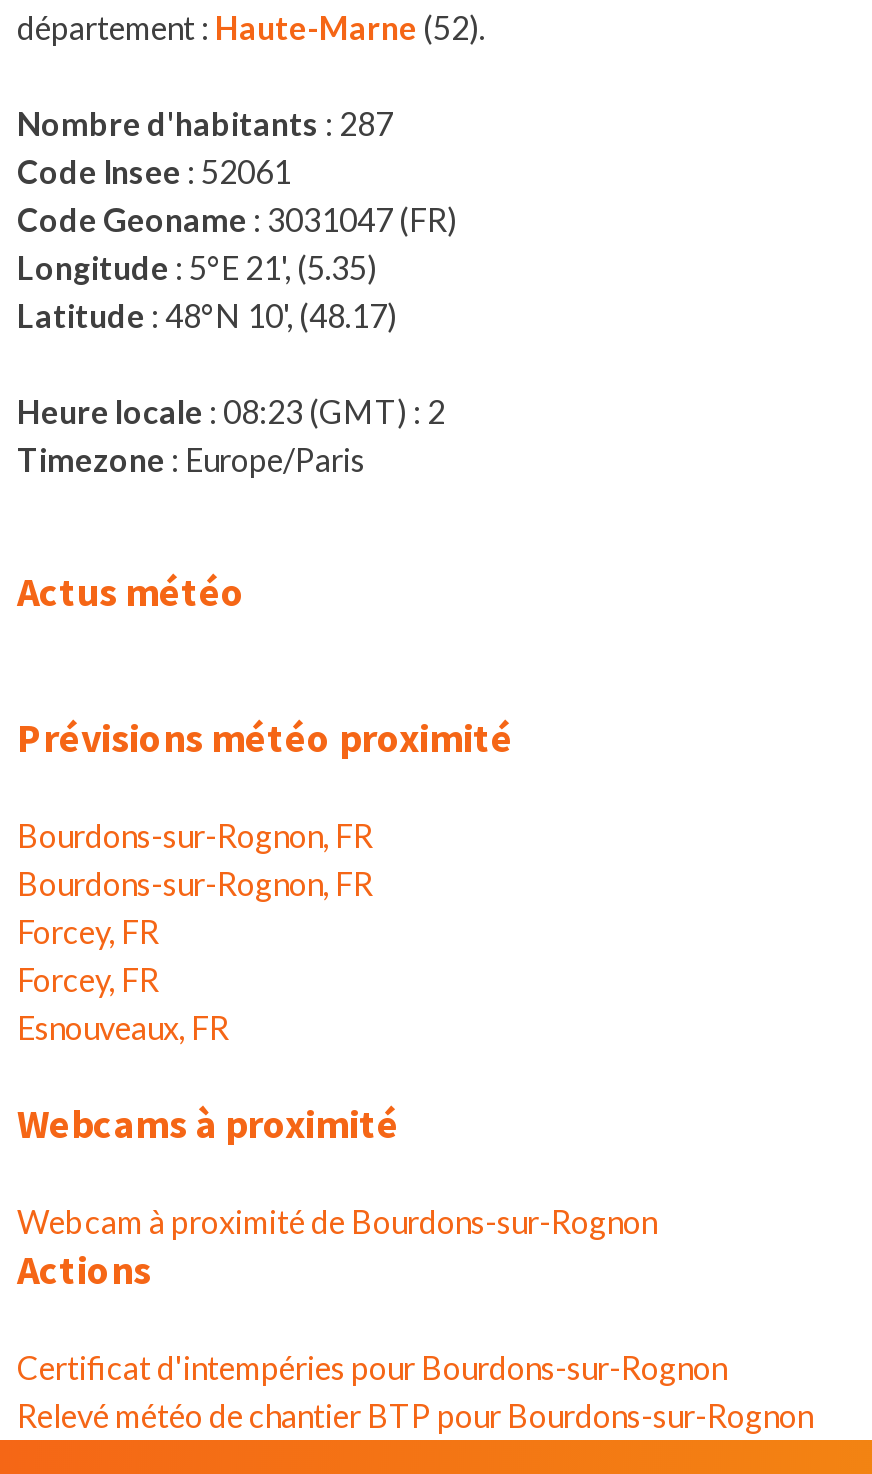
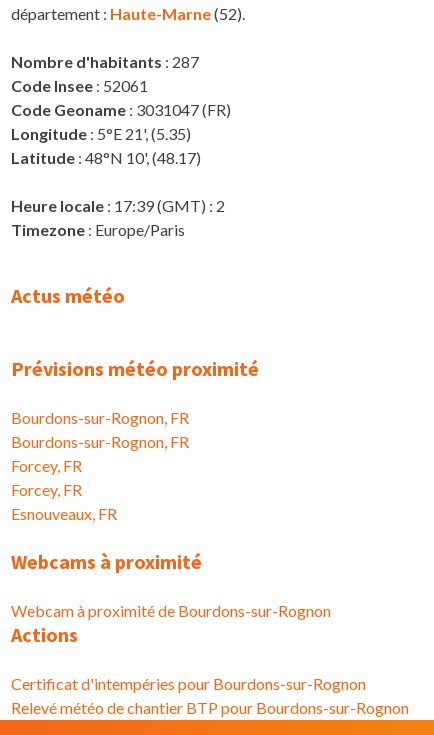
- Heure locale: 08:23 (GMT) : 2
+ Heure locale: 17:39 (GMT) : 2
